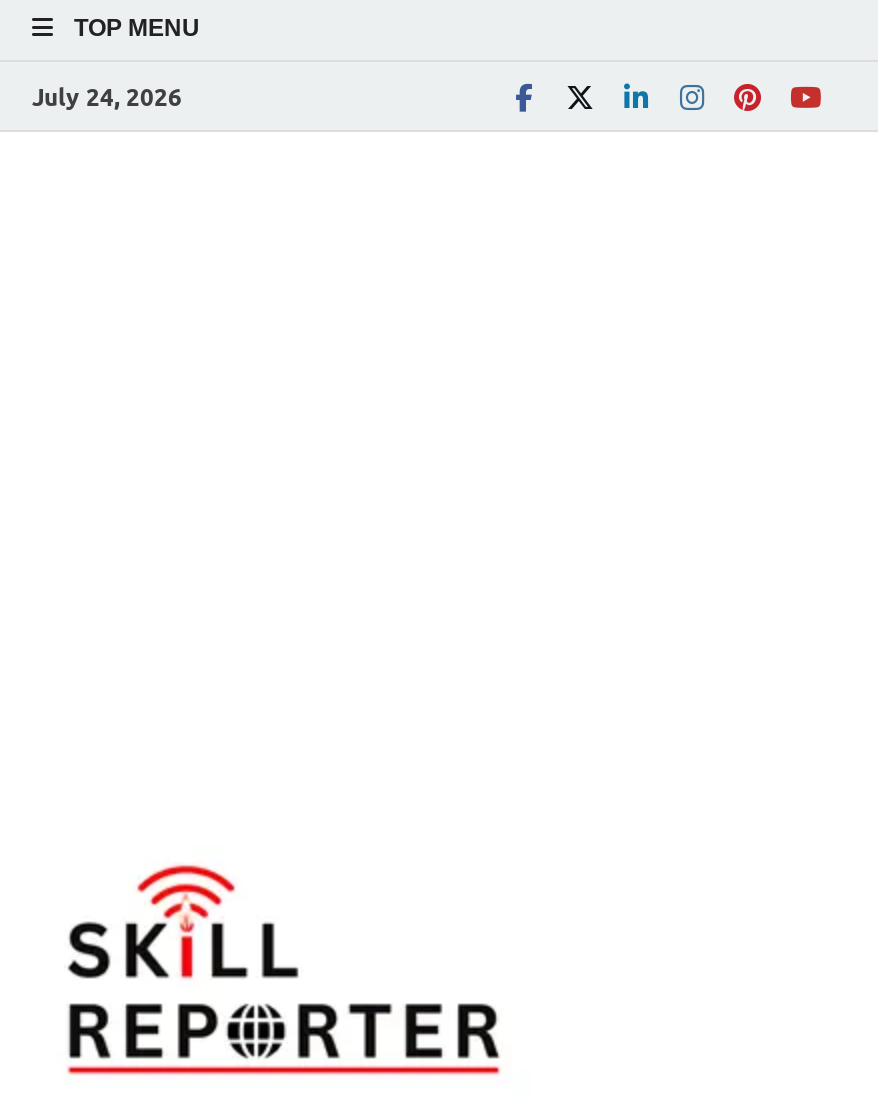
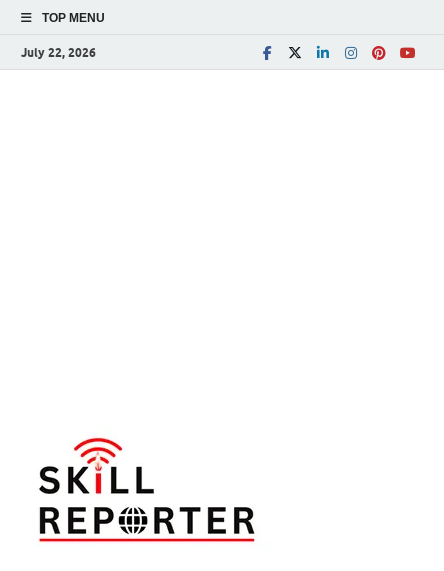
- July 24, 2026
+ July 22, 2026
